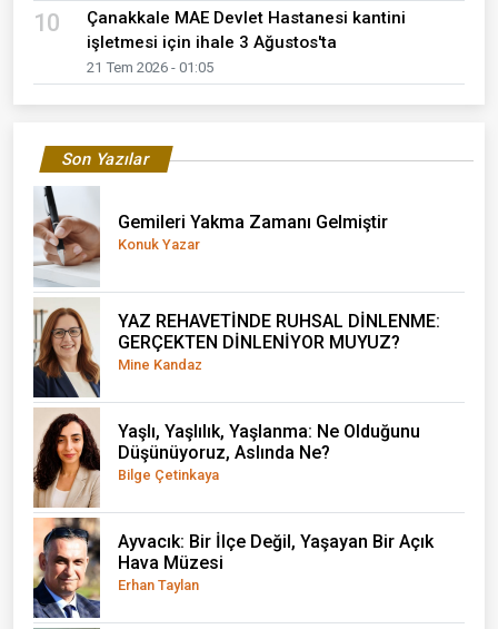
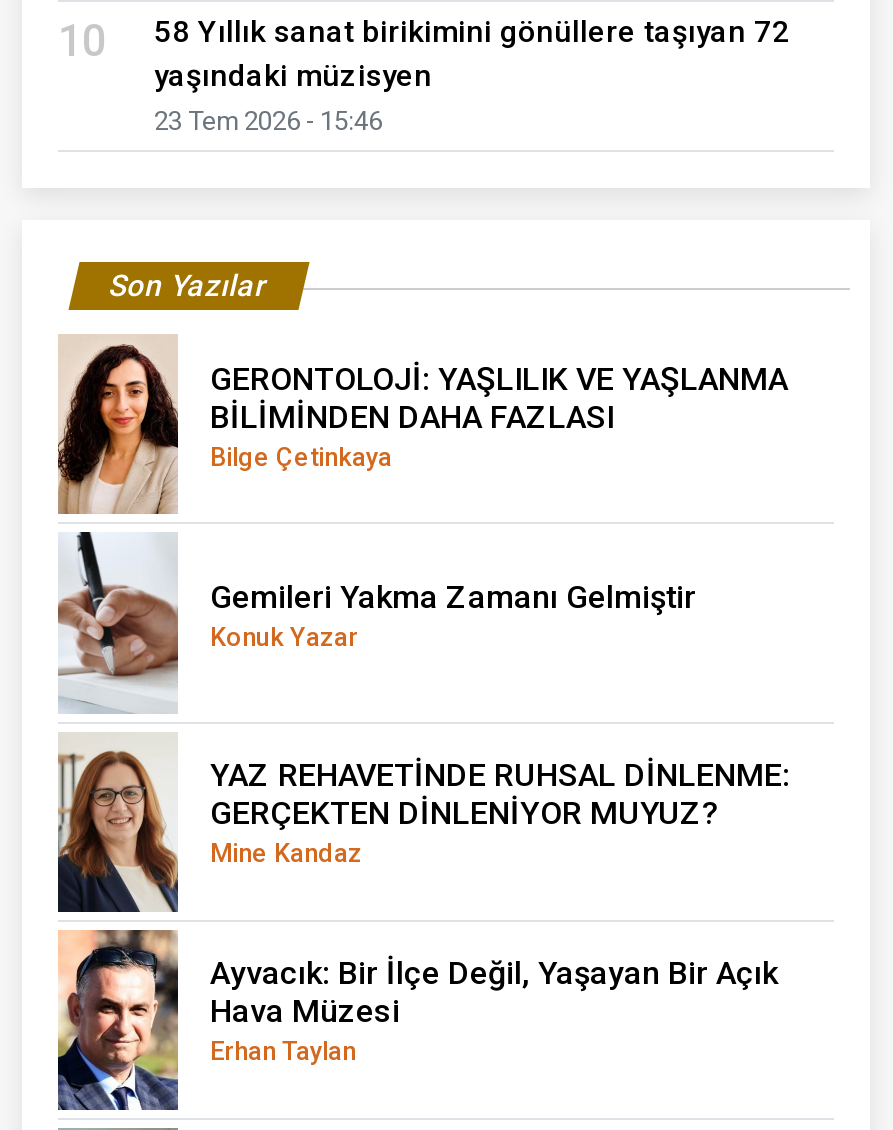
- Çanakkale MAE Devlet Hastanesi kantini
- işletmesi için ihale 3 Ağustos'ta
- 21 Tem 2026 - 01:05
+ 58 Yıllık sanat birikimini gönüllere taşıyan 72
+ yaşındaki müzisyen
+ 23 Tem 2026 - 15:46

+ GERONTOLOJİ: YAŞLILIK VE YAŞLANMA
+ BİLİMİNDEN DAHA FAZLASI

moved down: Gemileri Yakma Zamanı Gelmiştir | Konuk Yazar | YAZ REHAVETİNDE RUHSAL DİNLENME: | GERÇEKTEN DİNLENİYOR MUYUZ? | Mine Kandaz

moved up: [image] | Bilge Çetinkaya

- Yaşlı, Yaşlılık, Yaşlanma: Ne Olduğunu
- Düşünüyoruz, Aslında Ne?
